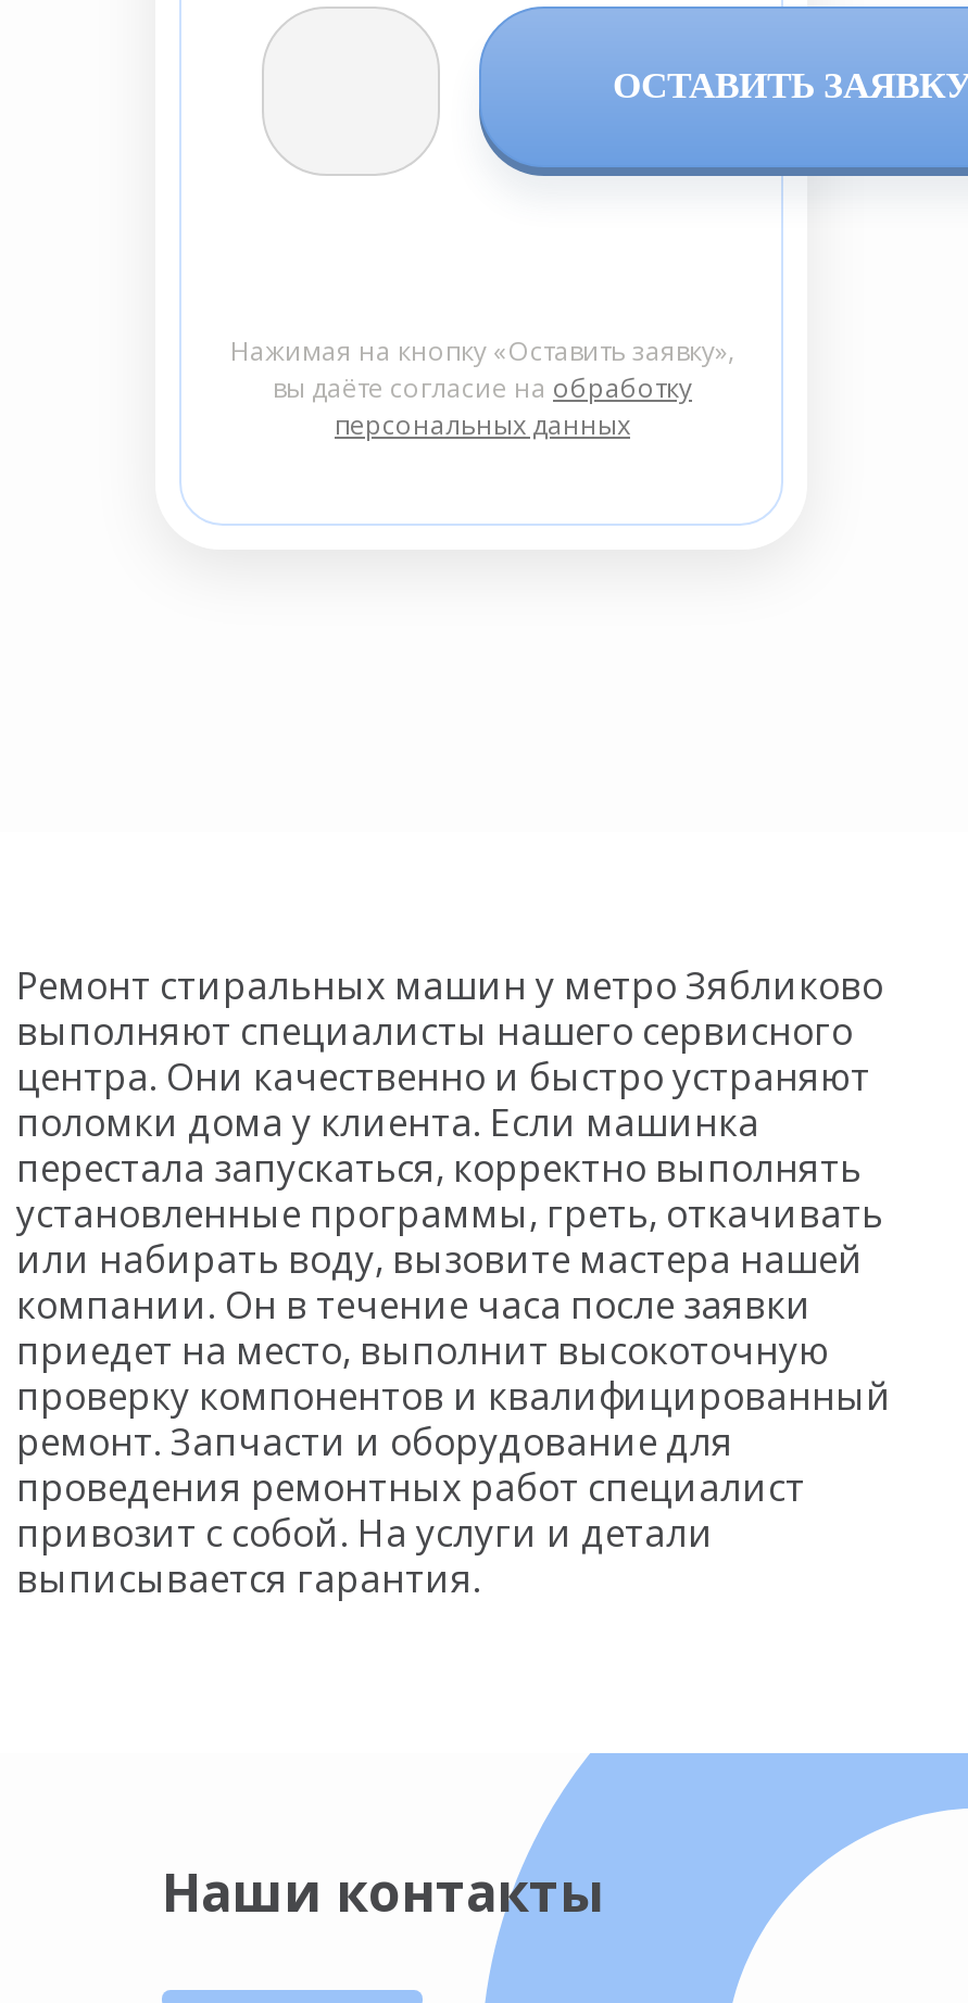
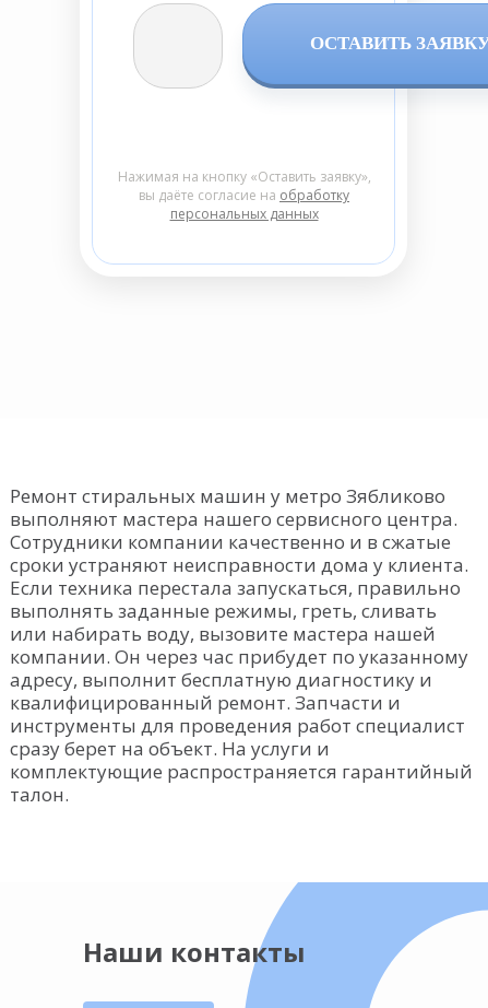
- выполняют специалисты нашего сервисного
- центра. Они качественно и быстро устраняют
- поломки дома у клиента. Если машинка
- перестала запускаться, корректно выполнять
- установленные программы, греть, откачивать
+ выполняют мастера нашего сервисного центра.
+ Сотрудники компании качественно и в сжатые
+ сроки устраняют неисправности дома у клиента.
+ Если техника перестала запускаться, правильно
+ выполнять заданные режимы, греть, сливать

- компании. Он в течение часа после заявки
- приедет на место, выполнит высокоточную
- проверку компонентов и квалифицированный
- ремонт. Запчасти и оборудование для
- проведения ремонтных работ специалист
- привозит с собой. На услуги и детали
- выписывается гарантия.
+ компании. Он через час прибудет по указанному
+ адресу, выполнит бесплатную диагностику и
+ квалифицированный ремонт. Запчасти и
+ инструменты для проведения работ специалист
+ сразу берет на объект. На услуги и
+ комплектующие распространяется гарантийный
+ талон.
